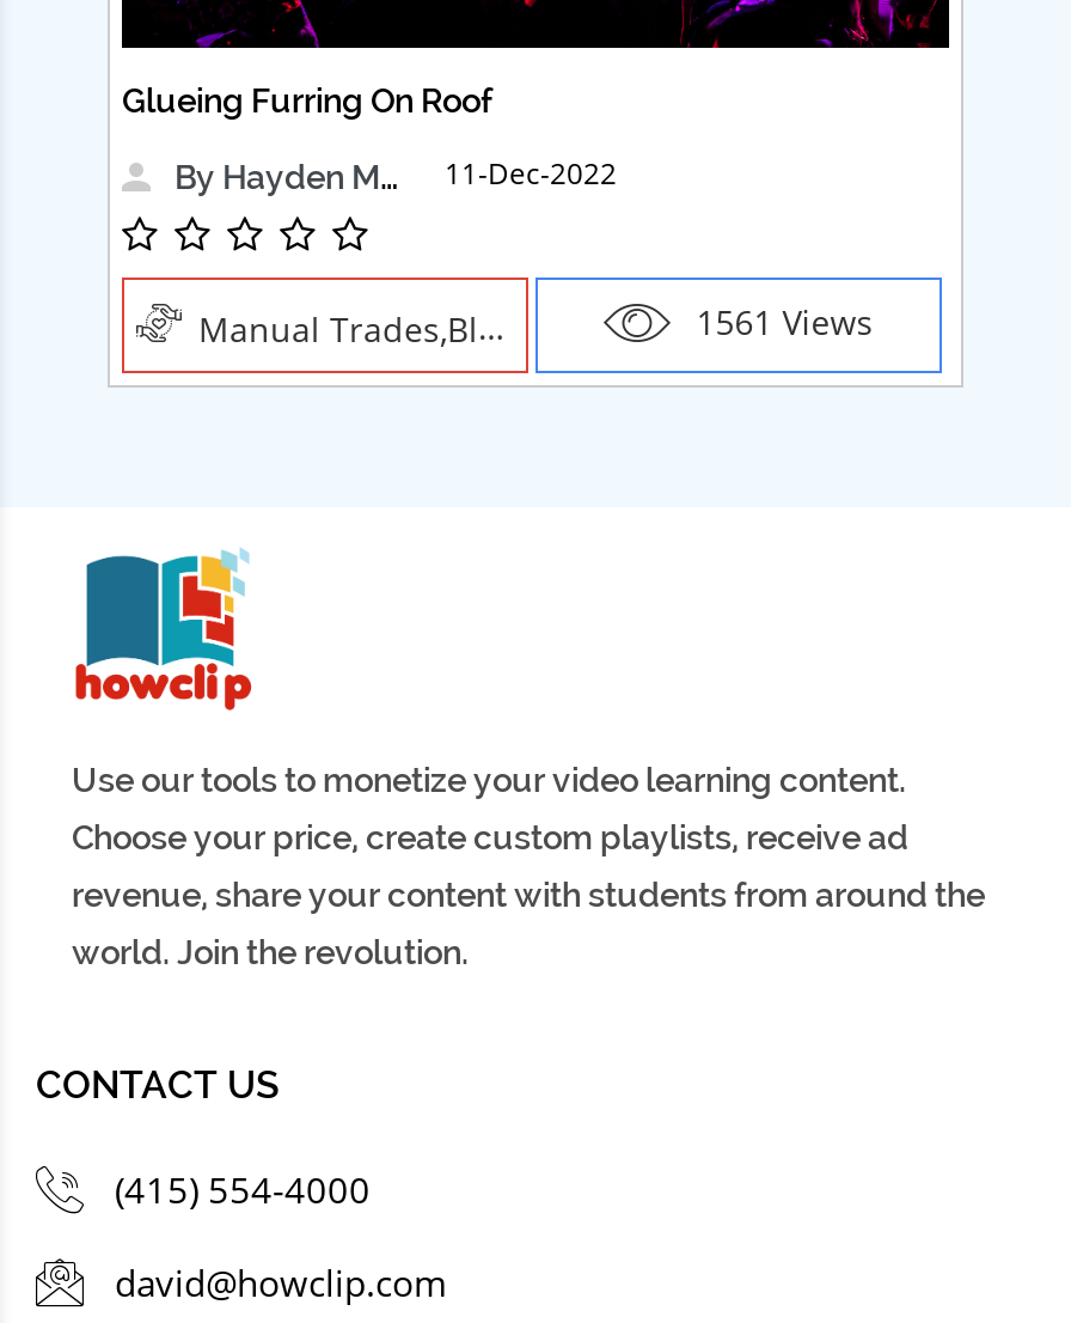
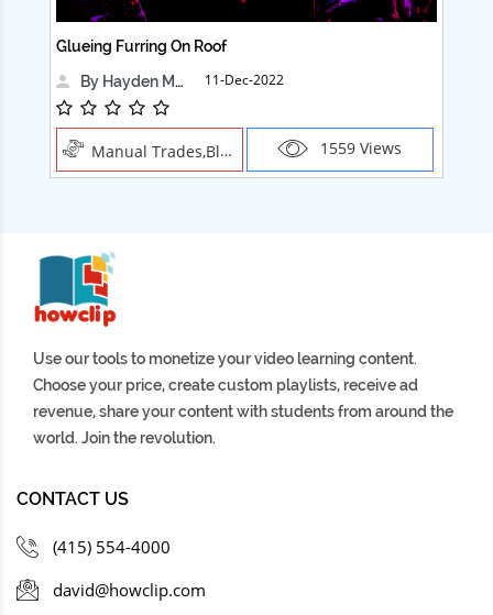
- 1561 Views
+ 1559 Views
